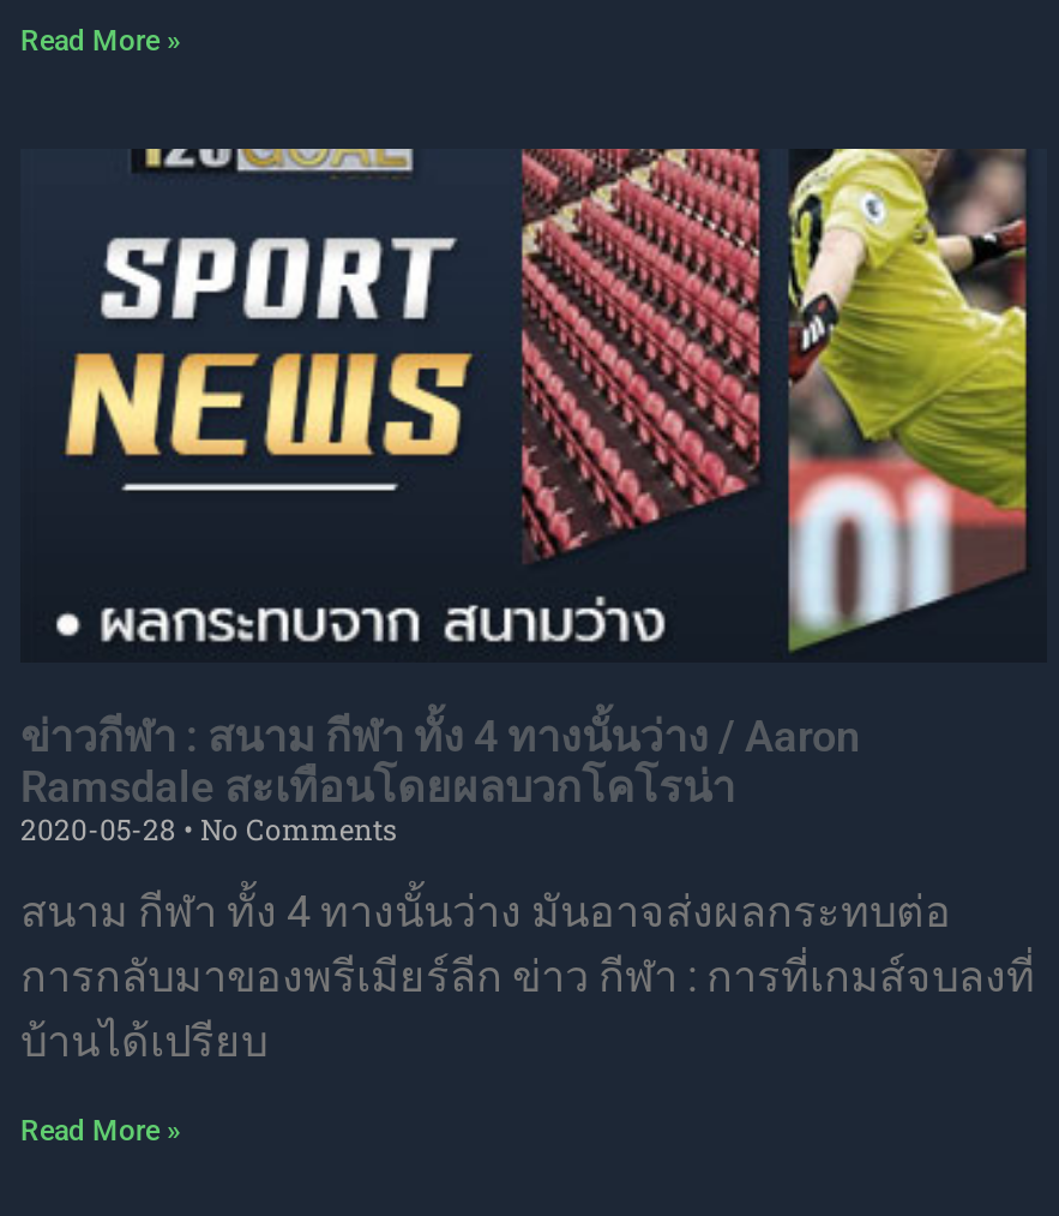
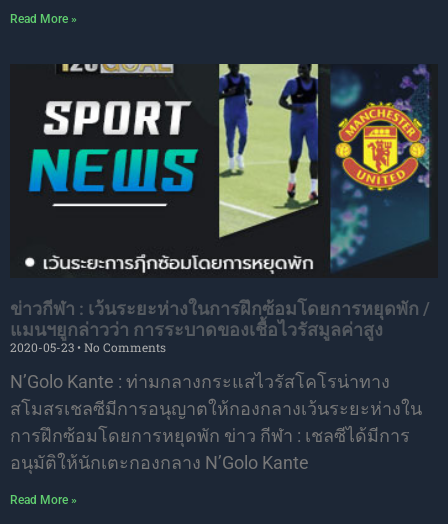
- [image]
- ข่าวกีฬา : สนาม กีฬา ทั้ง 4 ทางนั้นว่าง / Aaron
- Ramsdale สะเทือนโดยผลบวกโคโรน่า
- 2020-05-28 No Comments
+ [image]
+ ข่าวกีฬา : เว้นระยะห่างในการฝึกซ้อมโดยการหยุดพัก /
+ แมนฯยูกล่าวว่า การระบาดของเชื้อไวรัสมูลค่าสูง
+ 2020-05-23 No Comments

- สนาม กีฬา ทั้ง 4 ทางนั้นว่าง มันอาจส่งผลกระทบต่อ
- การกลับมาของพรีเมียร์ลีก ข่าว กีฬา : การที่เกมส์จบลงที่
- บ้านได้เปรียบ
+ N’Golo Kante : ท่ามกลางกระแสไวรัสโคโรน่าทาง
+ สโมสรเชลซีมีการอนุญาตให้กองกลางเว้นระยะห่างใน
+ การฝึกซ้อมโดยการหยุดพัก ข่าว กีฬา : เชลซีได้มีการ
+ อนุมัติให้นักเตะกองกลาง N’Golo Kante
